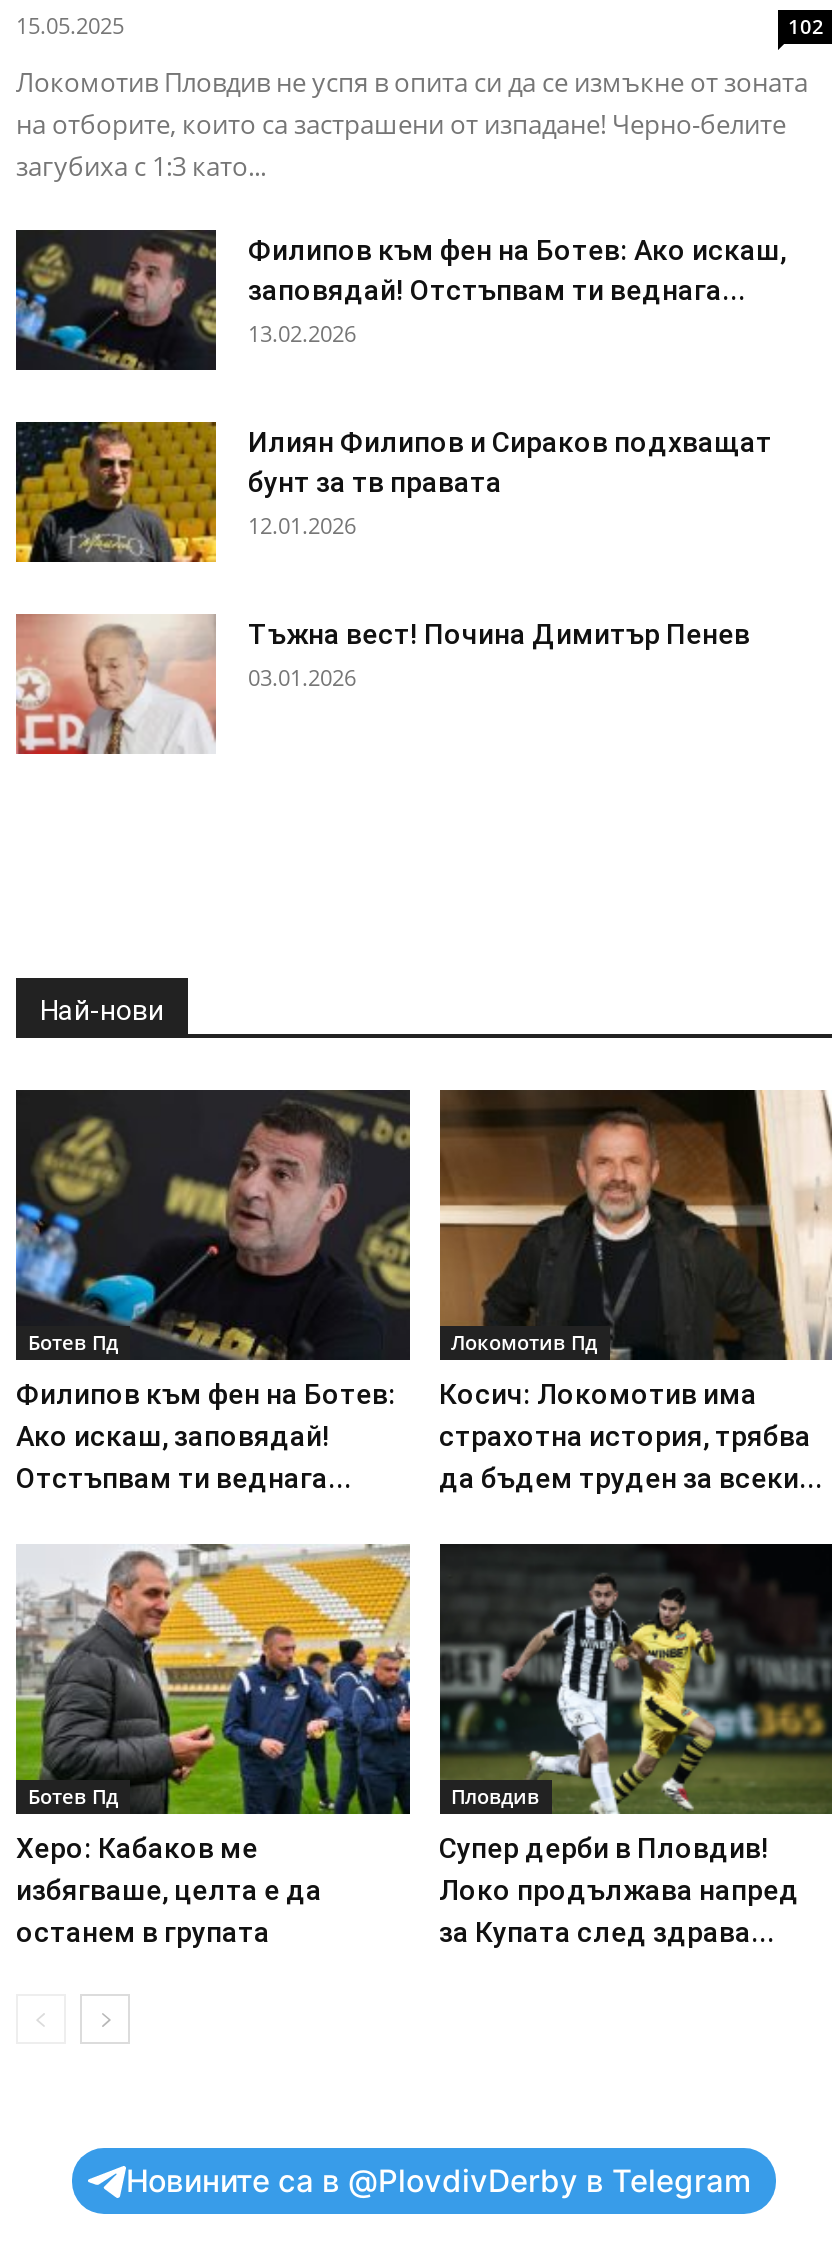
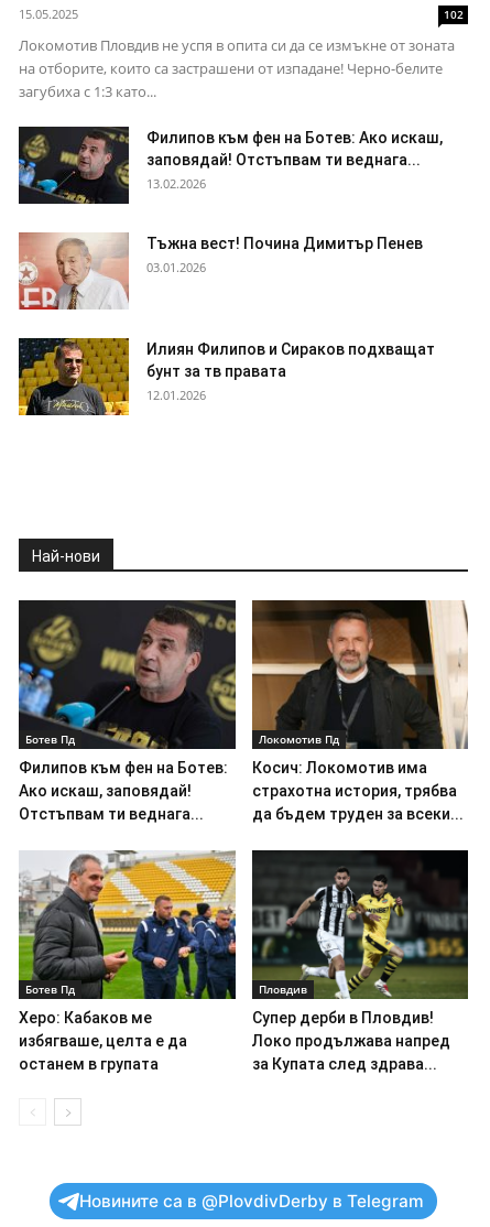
moved down: [image] | Илиян Филипов и Сираков подхващат | бунт за тв правата | 12.01.2026

moved up: [image] | Тъжна вест! Почина Димитър Пенев | 03.01.2026
